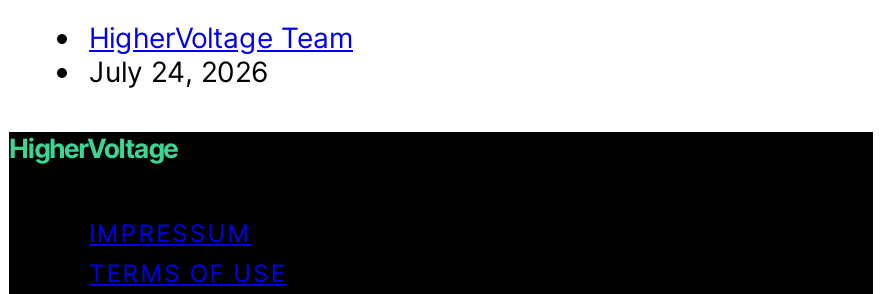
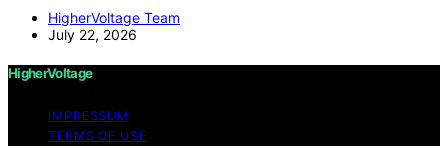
- July 24, 2026
+ July 22, 2026
